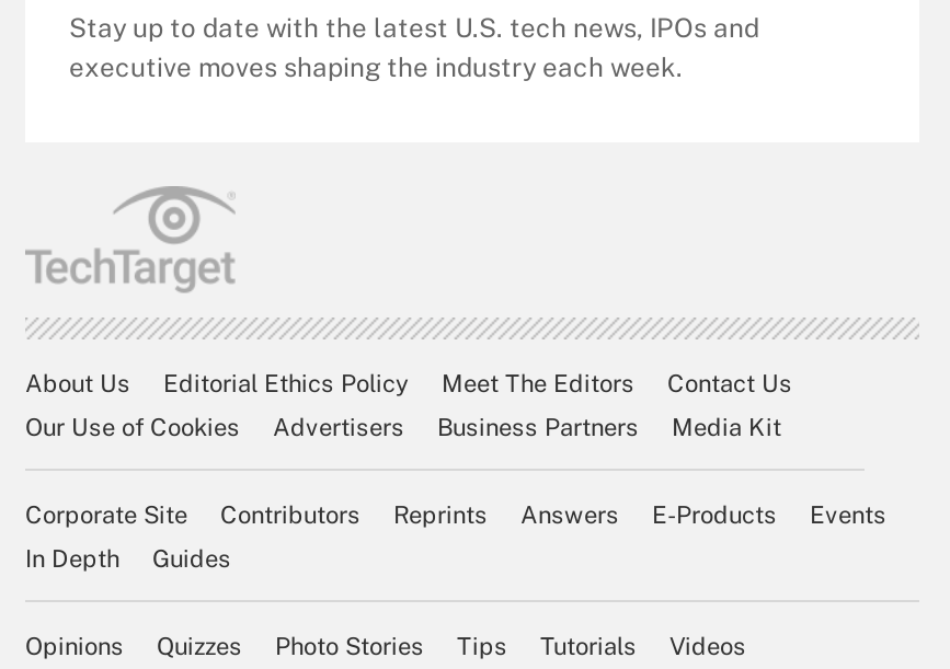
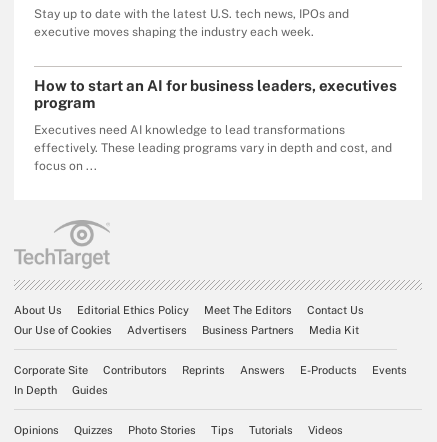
+ How to start an AI for business leaders, executives
+ program
+ Executives need AI knowledge to lead transformations
+ effectively. These leading programs vary in depth and cost, and
+ focus on ...
